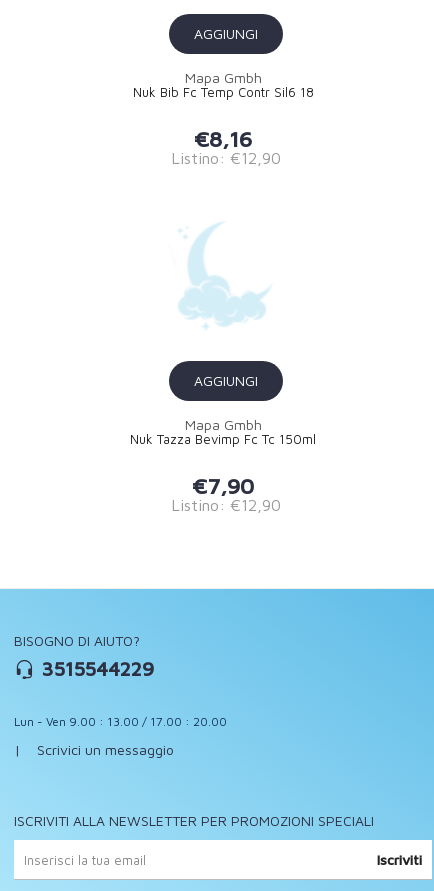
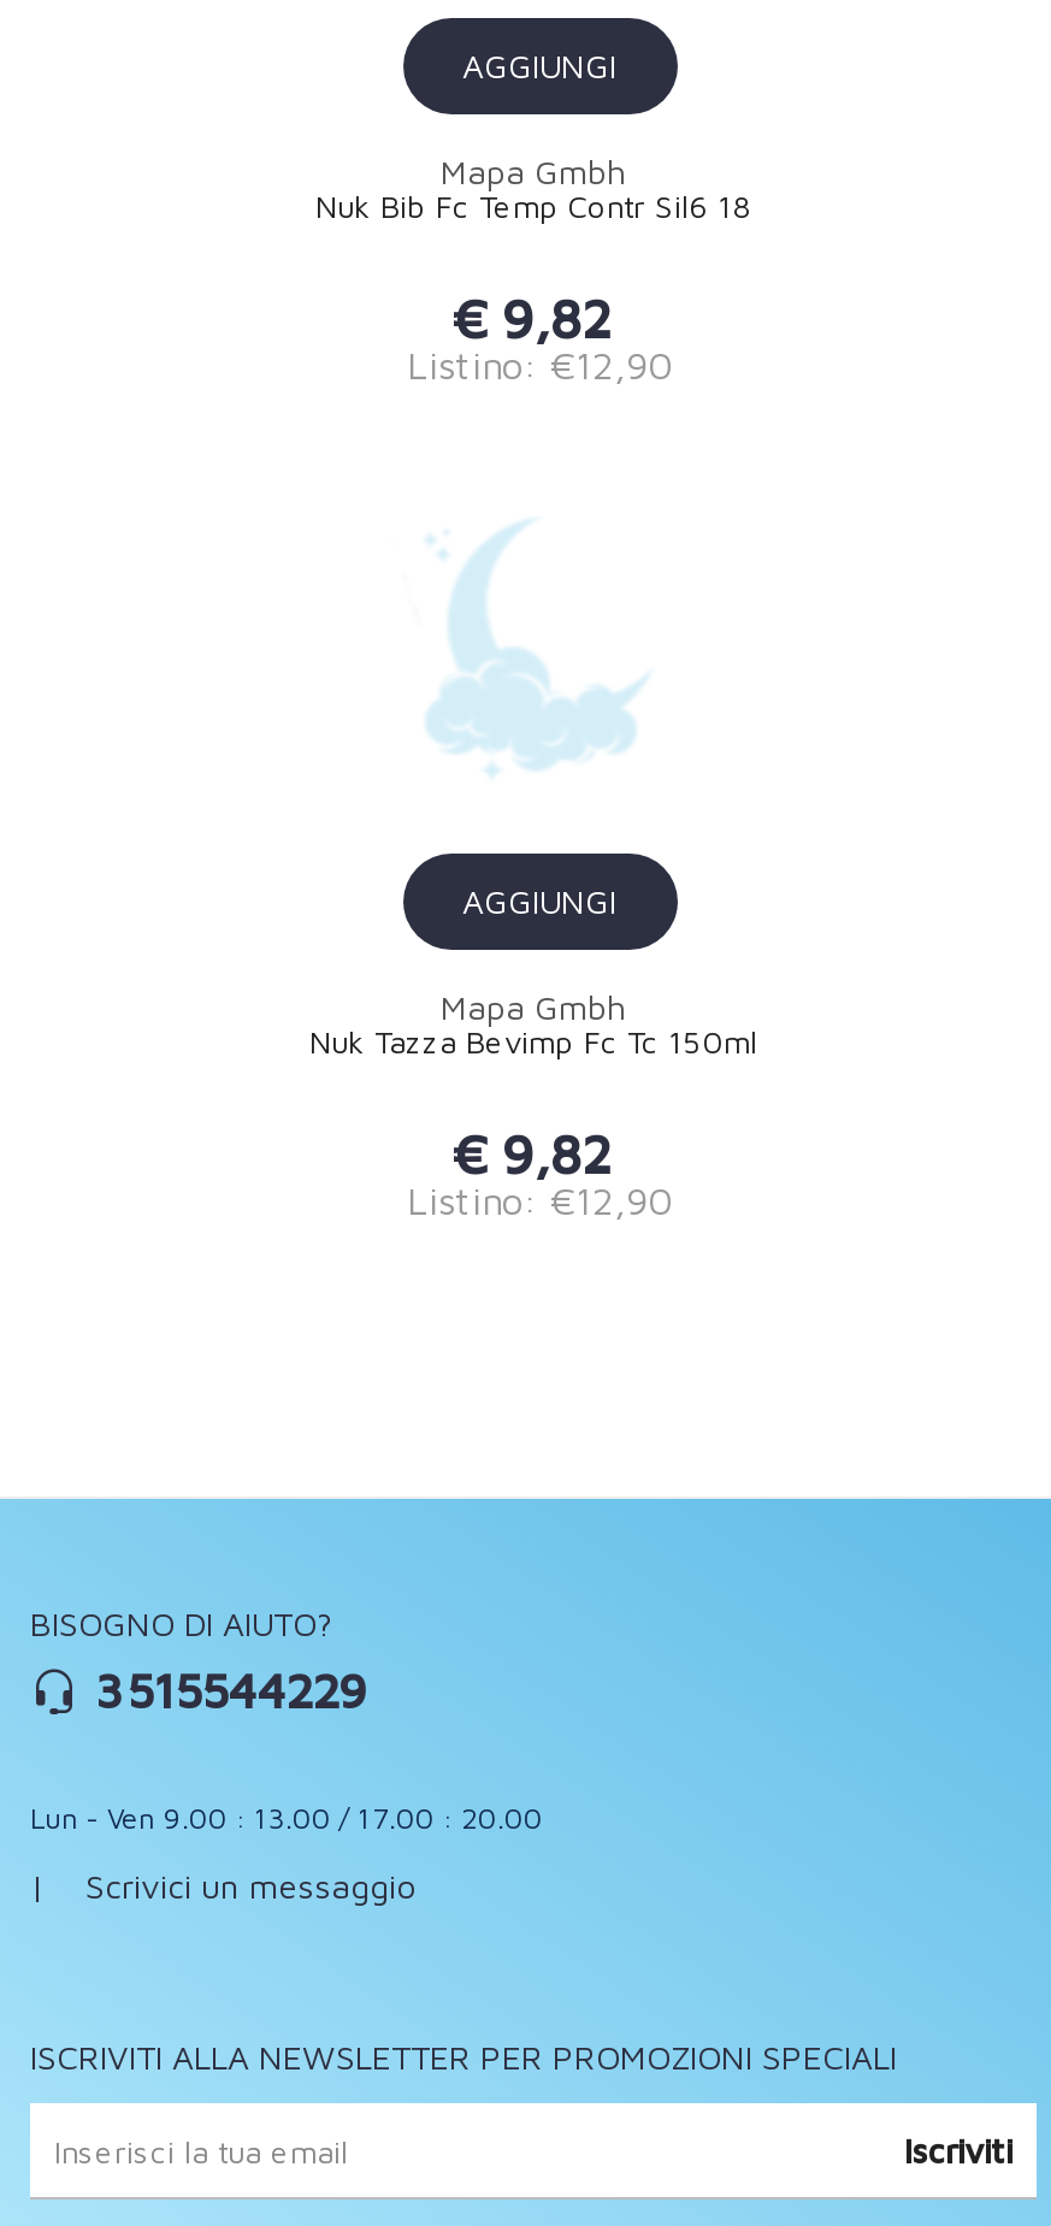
- €8,16
+ € 9,82

- €7,90
+ € 9,82
